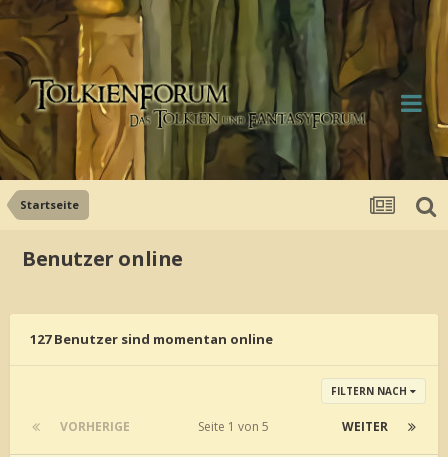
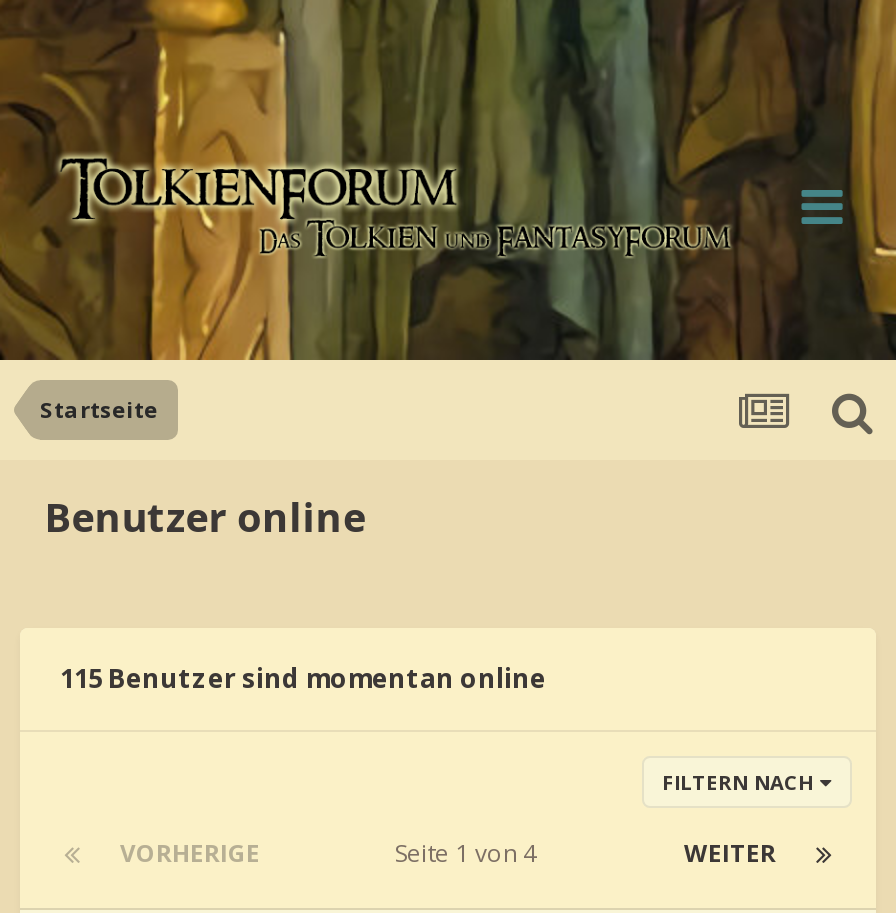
- 127 Benutzer sind momentan online
+ 115 Benutzer sind momentan online

- Seite 1 von 5
+ Seite 1 von 4
